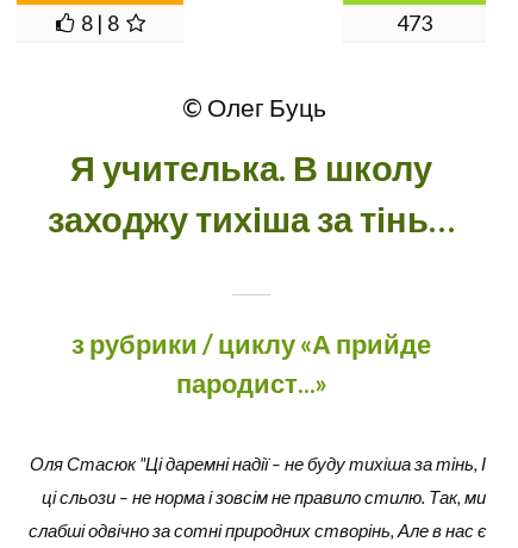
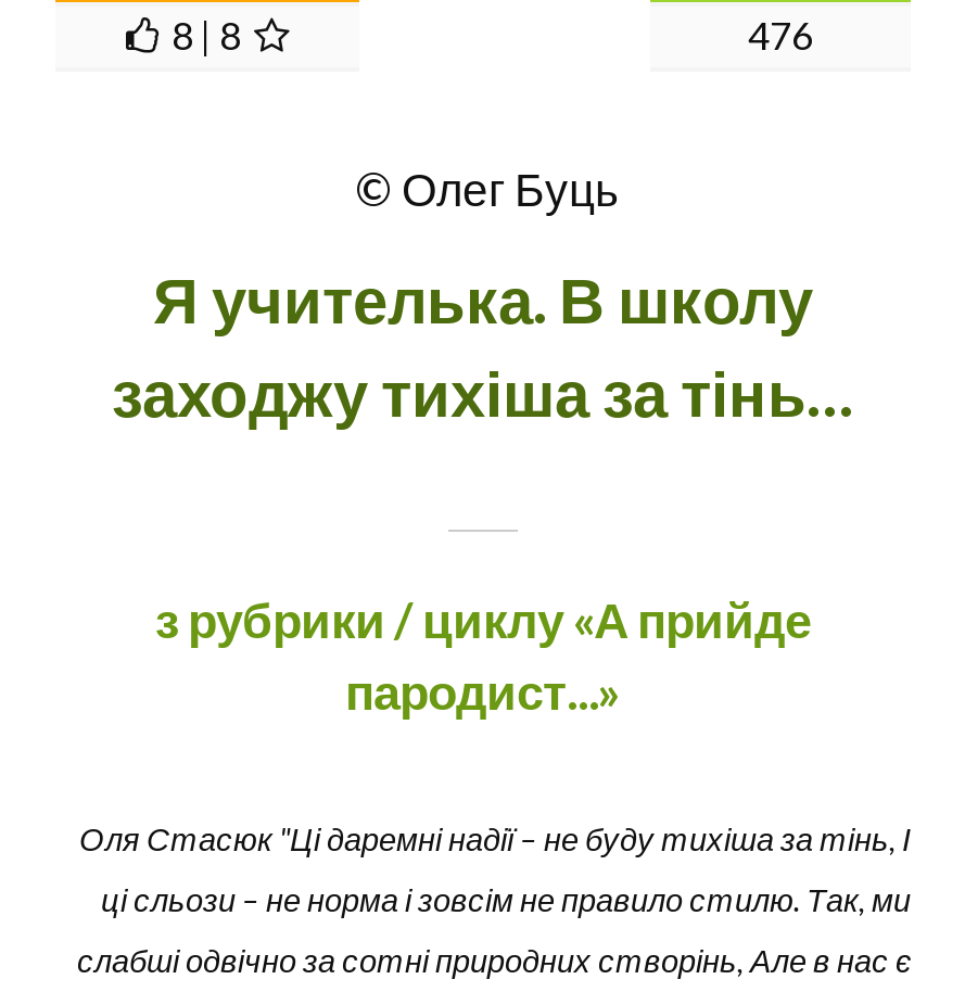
- 473
+ 476
